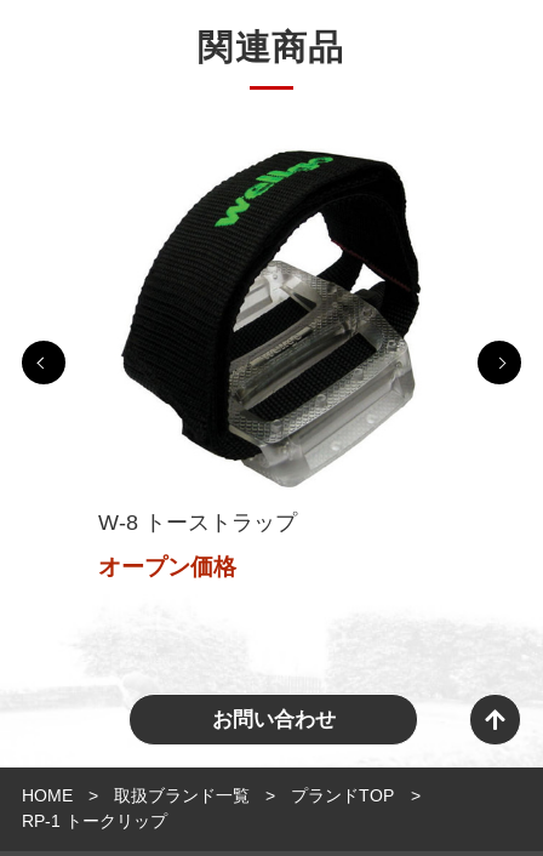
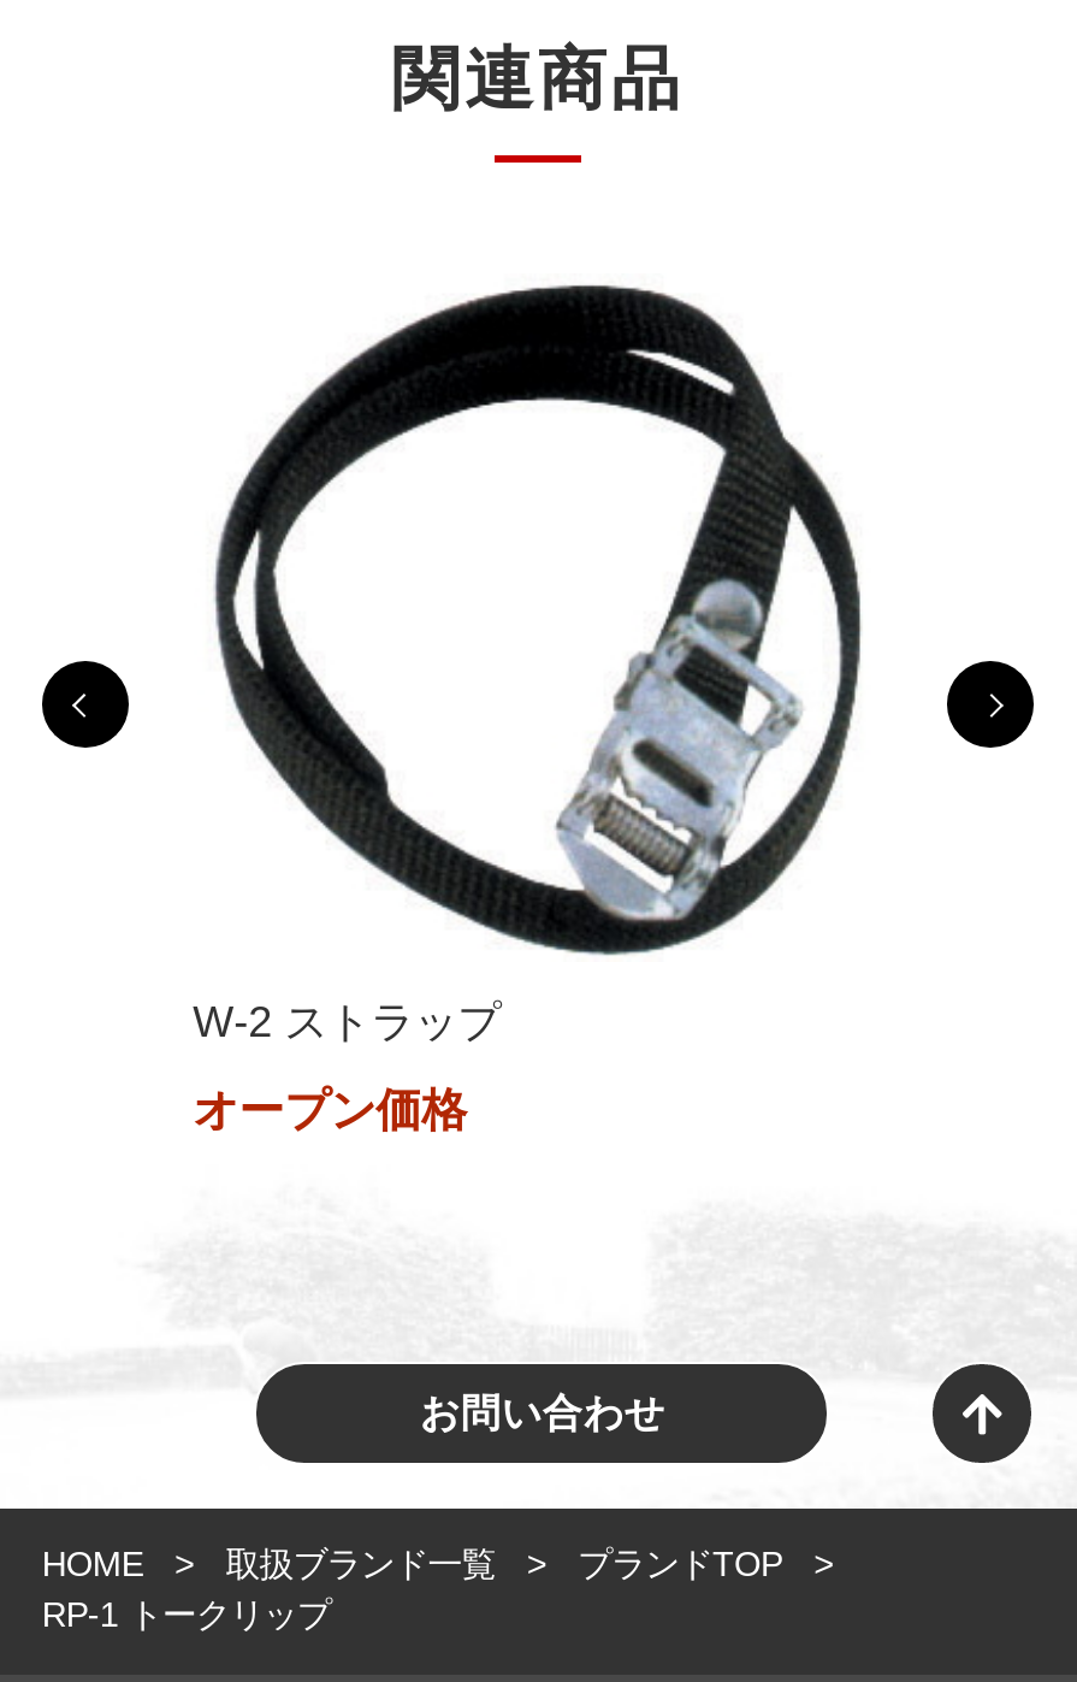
- [image]
- W-8 トーストラップ
+ [image]
+ W-2 ストラップ
